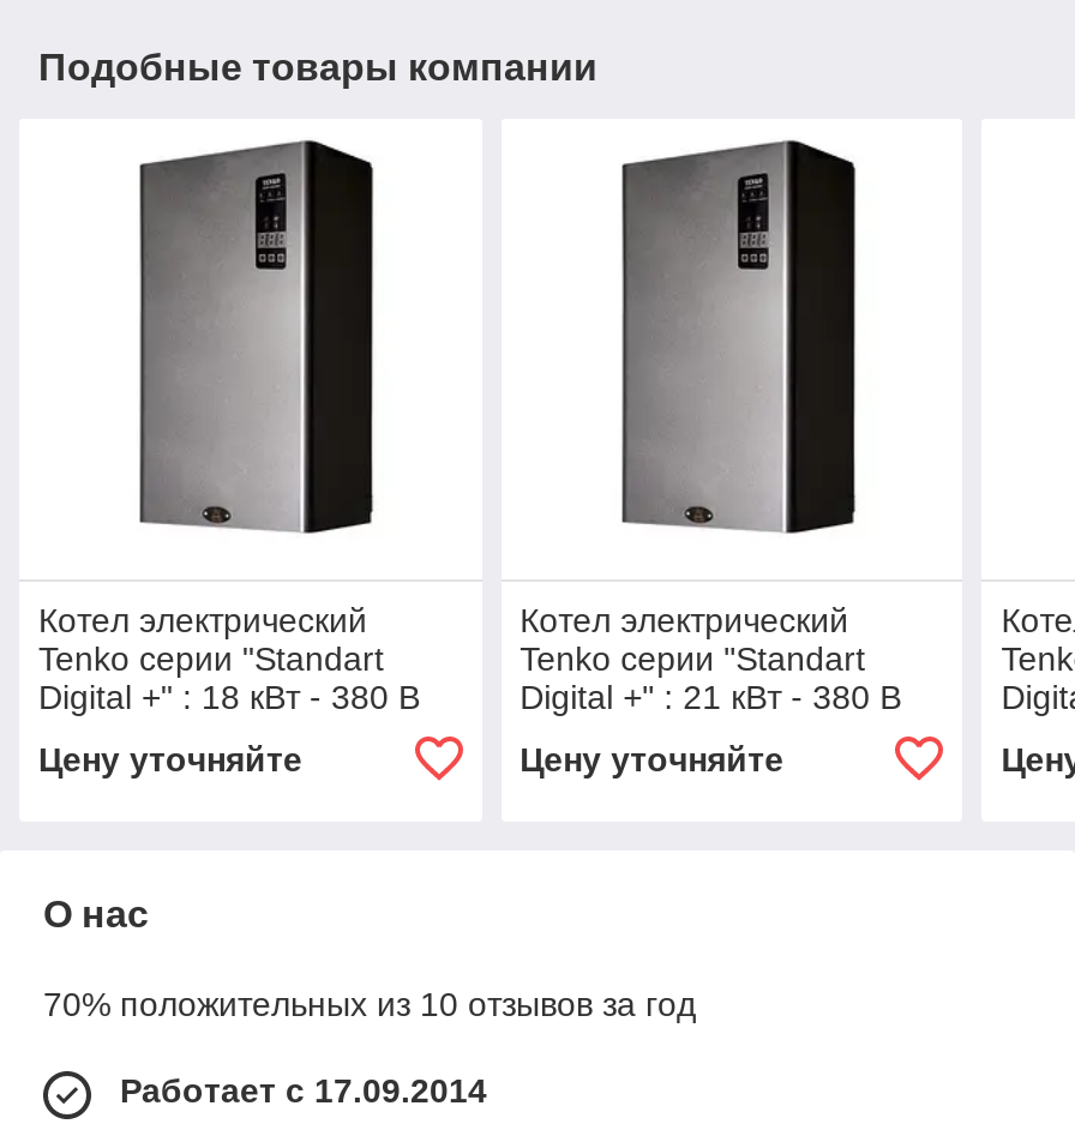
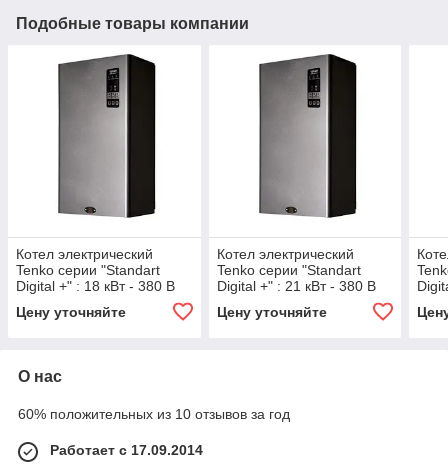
- 70% положительных из 10 отзывов за год
+ 60% положительных из 10 отзывов за год
